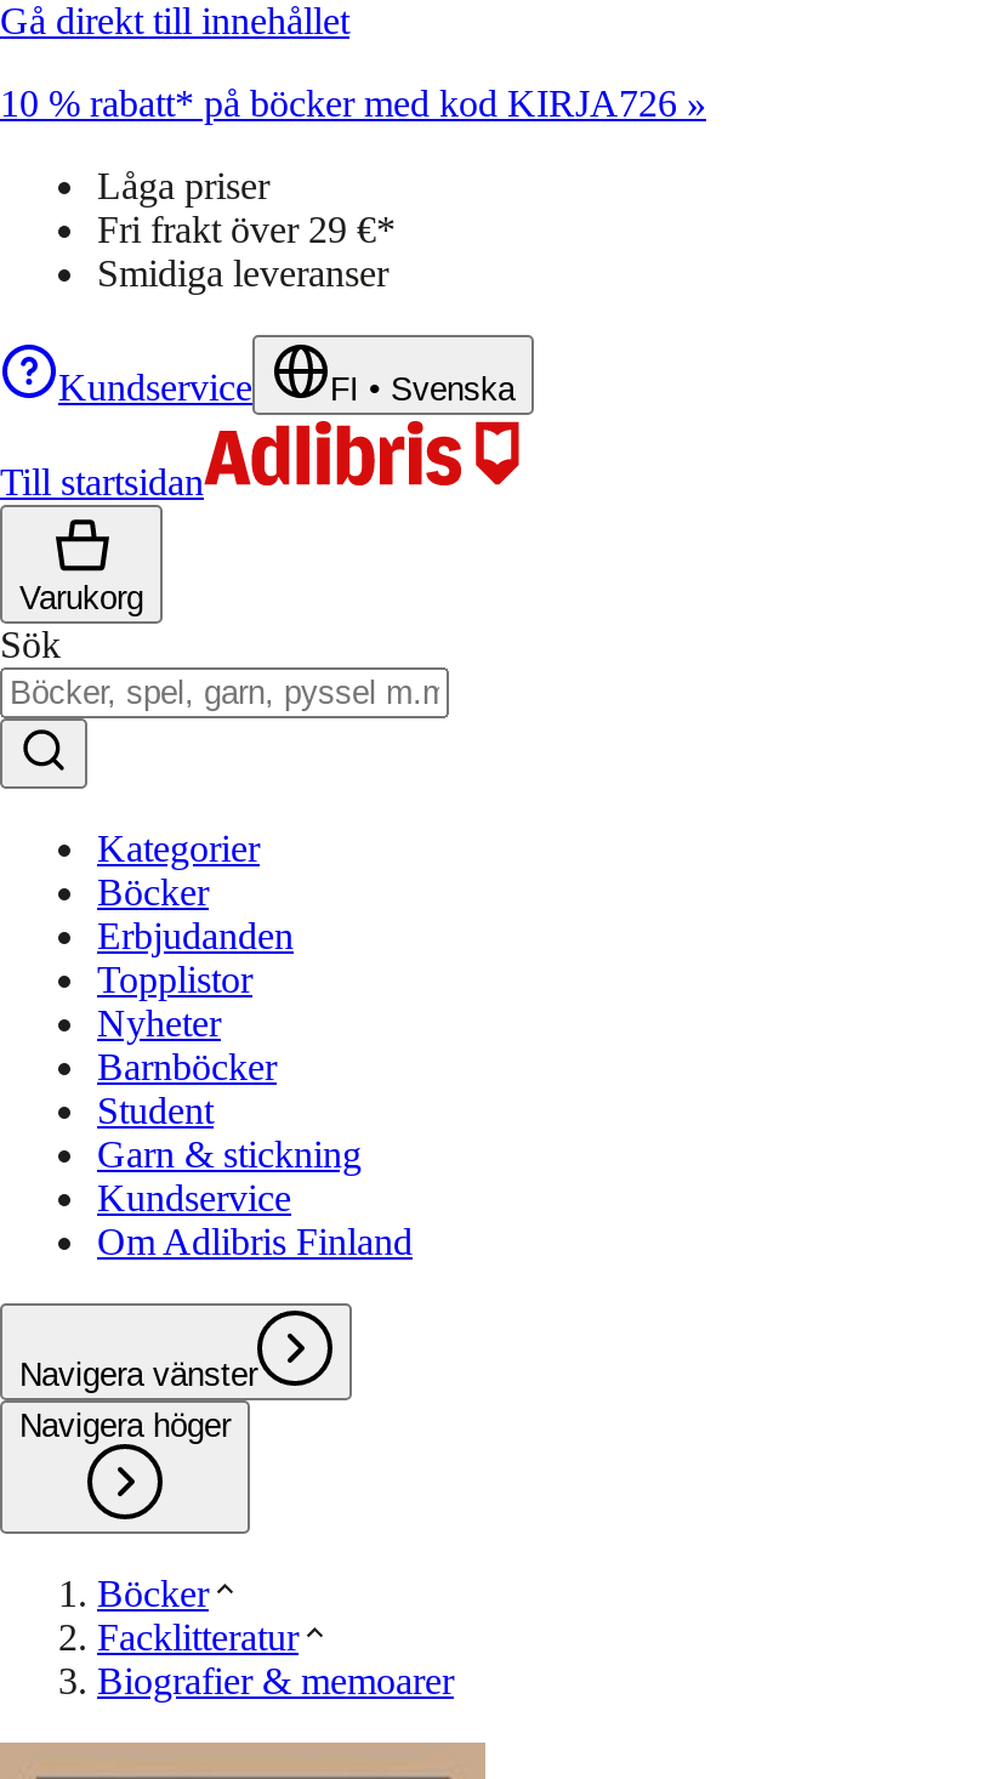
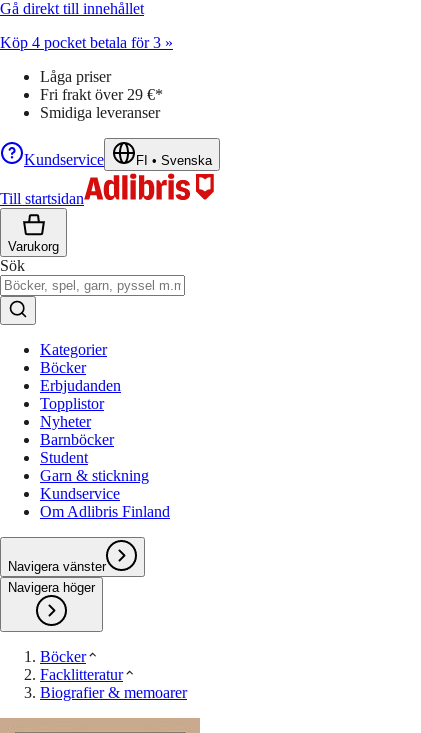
- 10 % rabatt* på böcker med kod KIRJA726 »
+ Köp 4 pocket betala för 3 »
